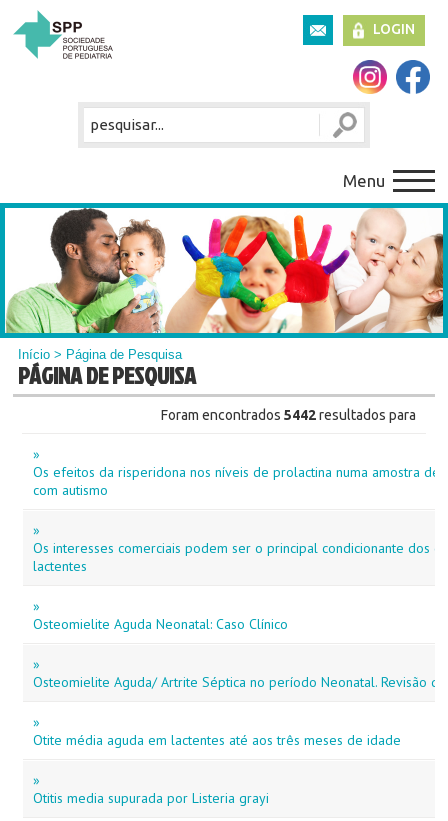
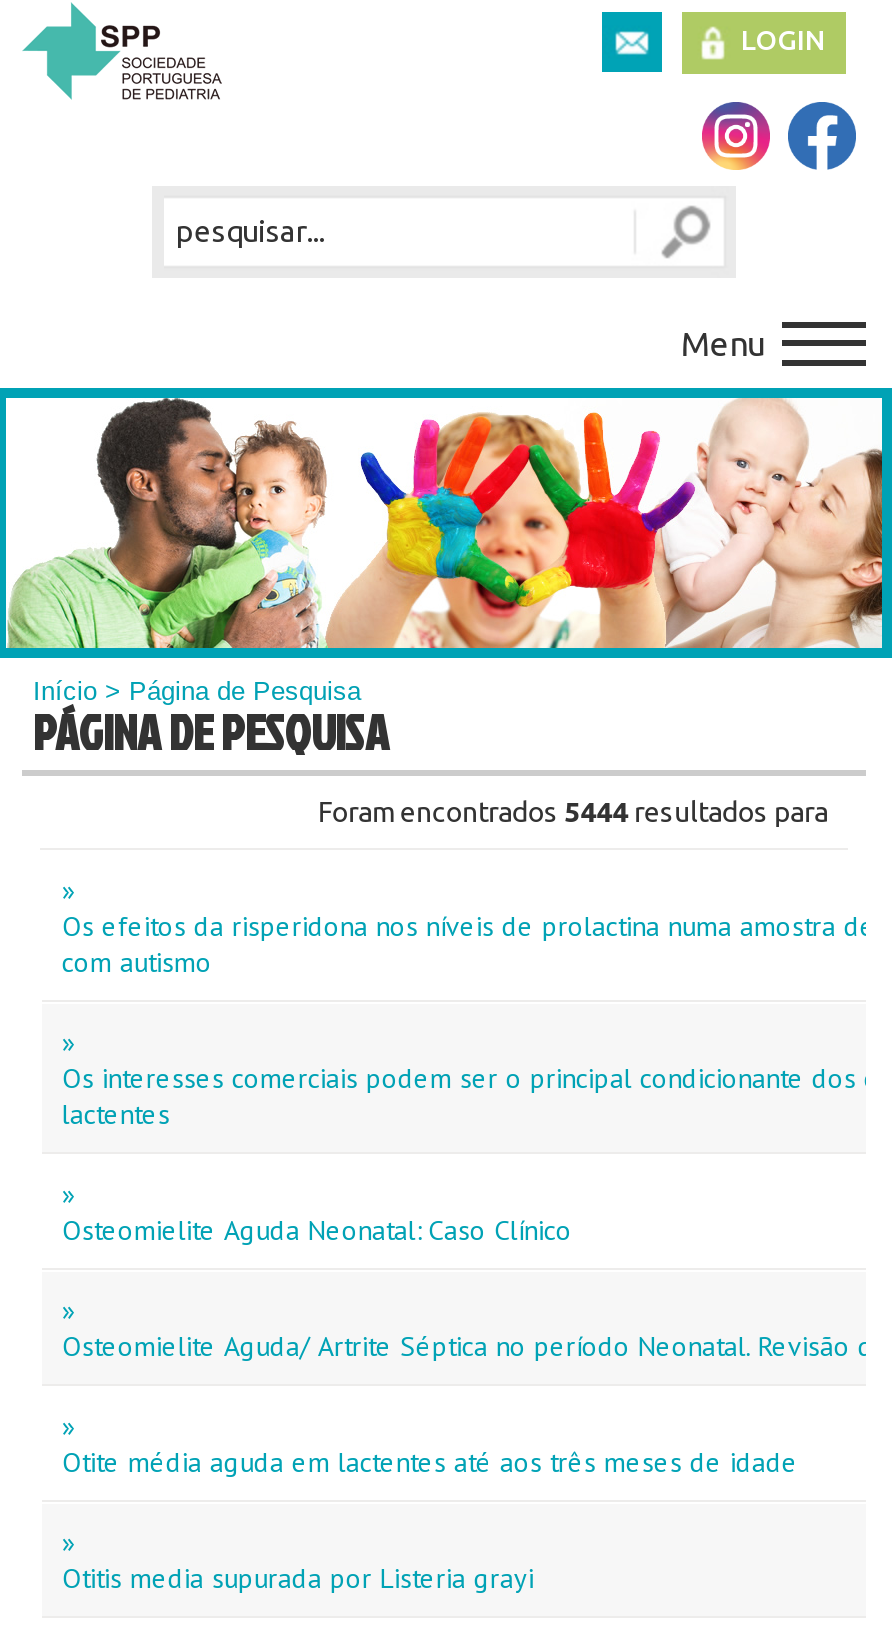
- Foram encontrados 5442 resultados para
+ Foram encontrados 5444 resultados para
